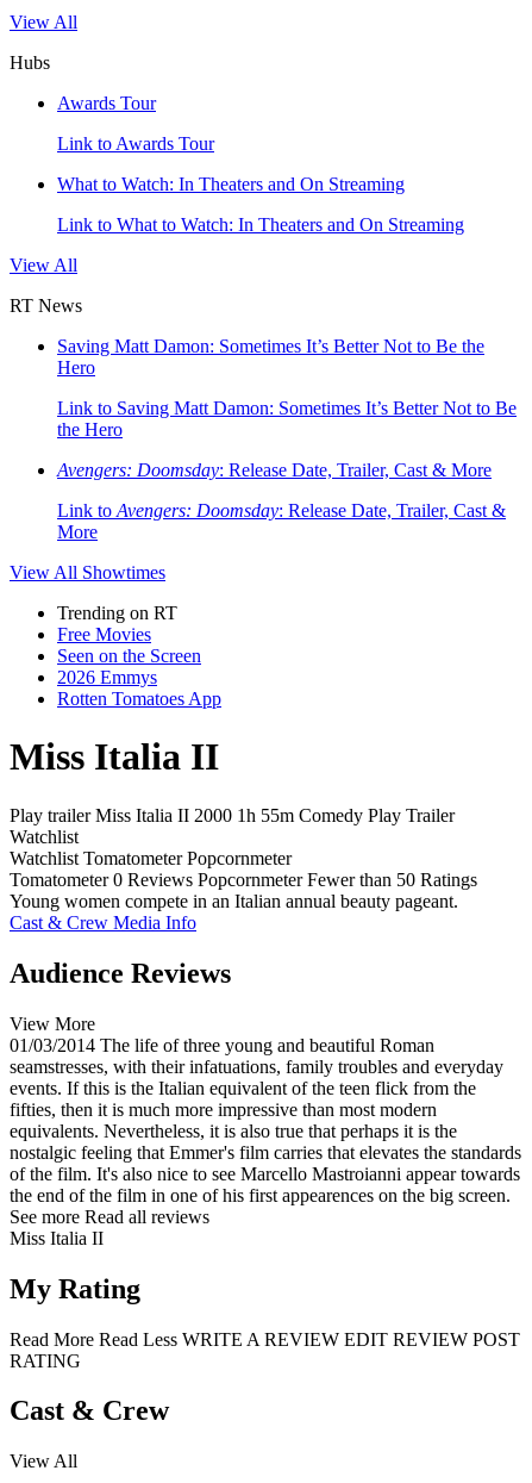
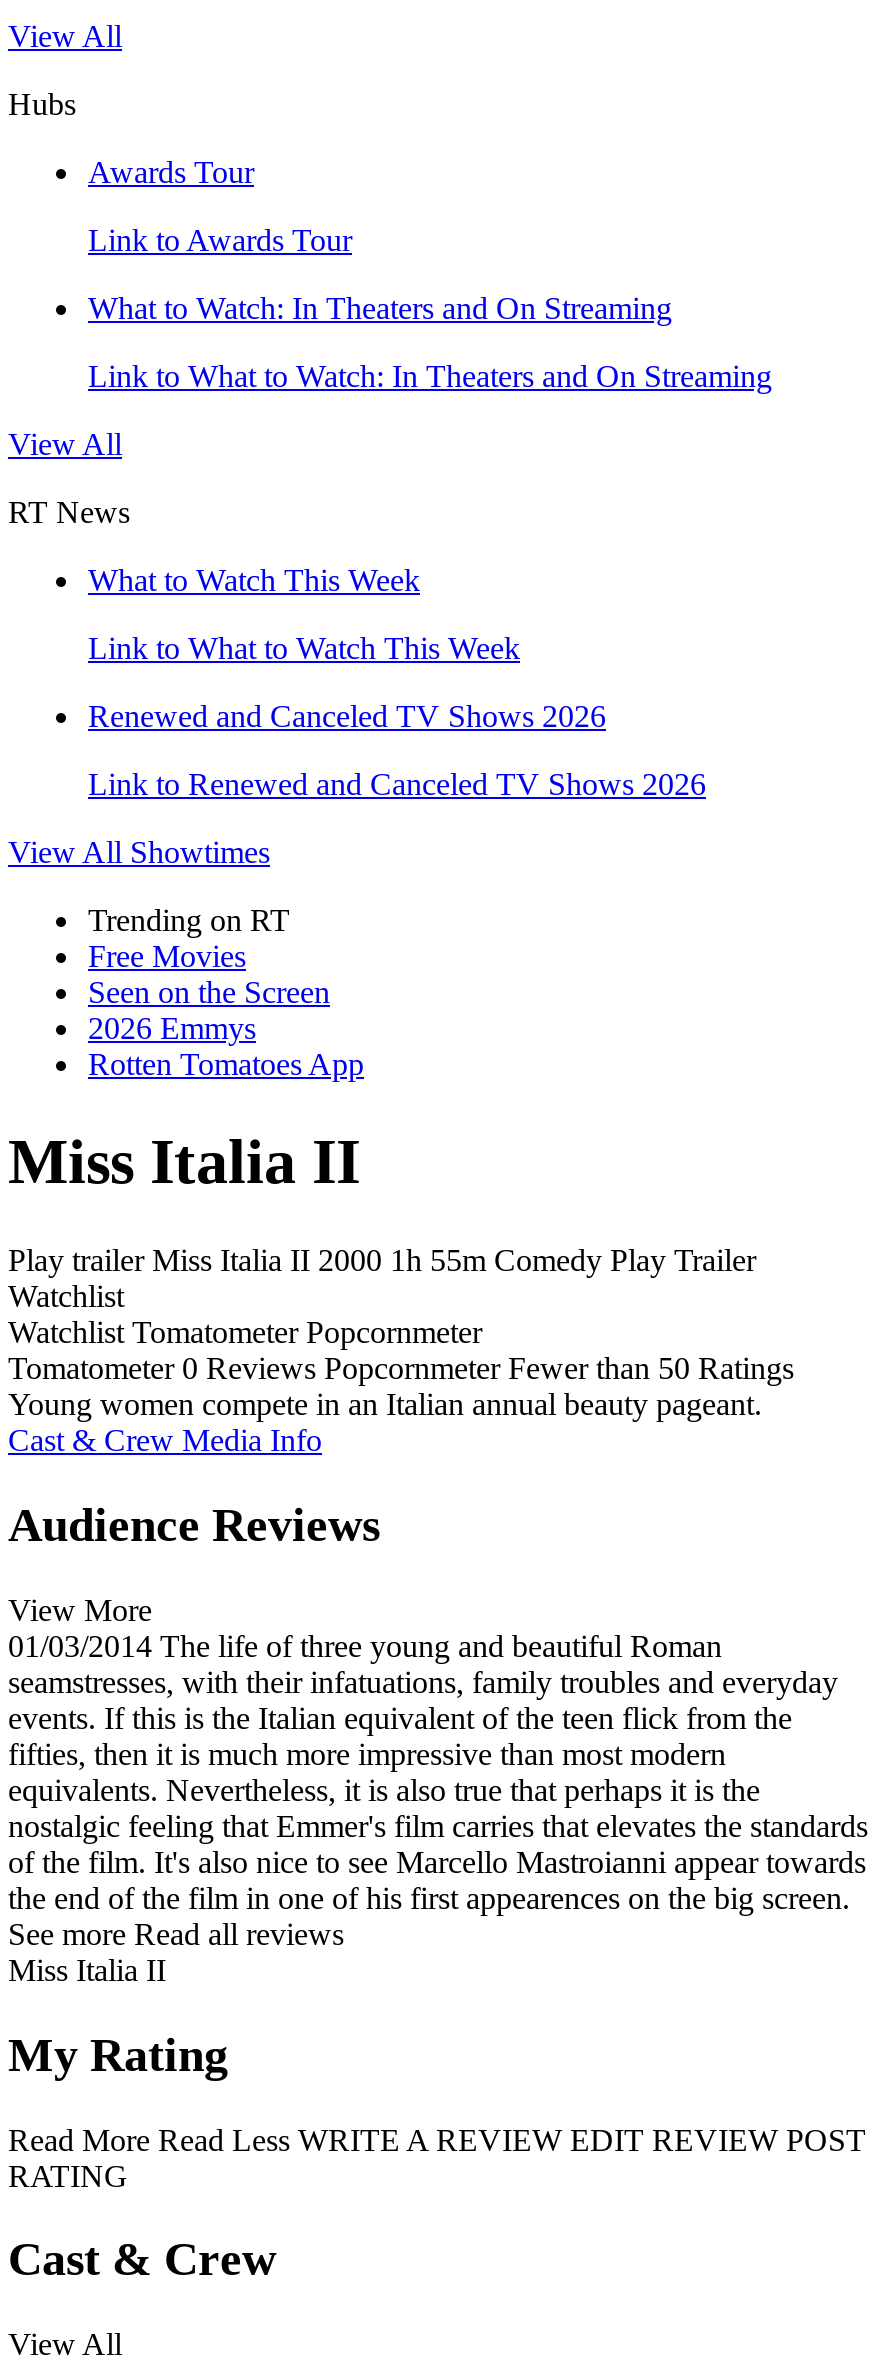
- Saving Matt Damon: Sometimes It’s Better Not to Be the
- Hero
+ What to Watch This Week

- Link to Saving Matt Damon: Sometimes It’s Better Not to Be
- the Hero
+ Link to What to Watch This Week

- Avengers: Doomsday: Release Date, Trailer, Cast & More
+ Renewed and Canceled TV Shows 2026

- Link to Avengers: Doomsday: Release Date, Trailer, Cast &
- More
+ Link to Renewed and Canceled TV Shows 2026
